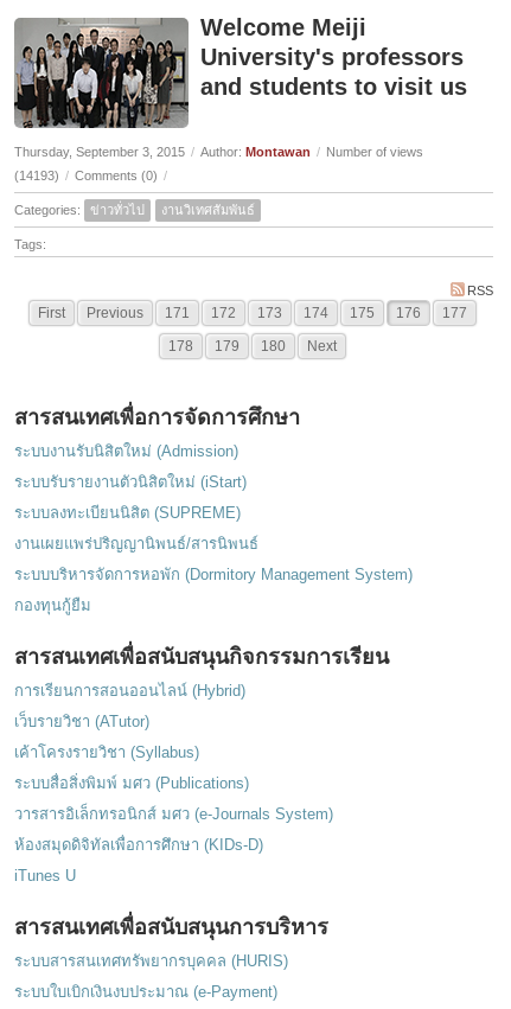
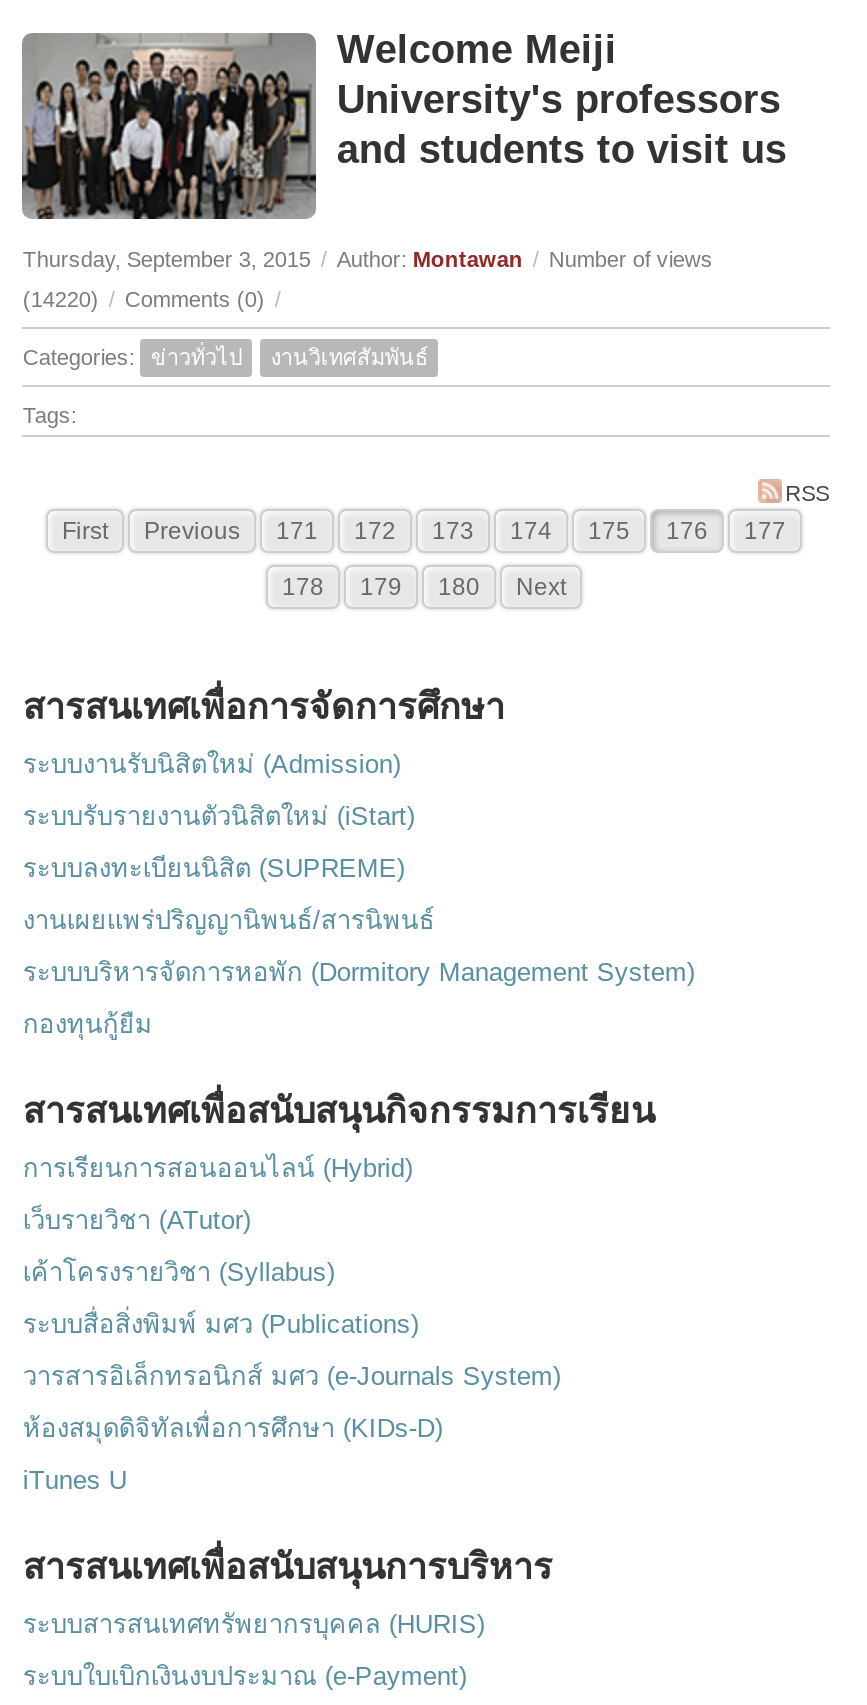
- (14193) / Comments (0) /
+ (14220) / Comments (0) /
